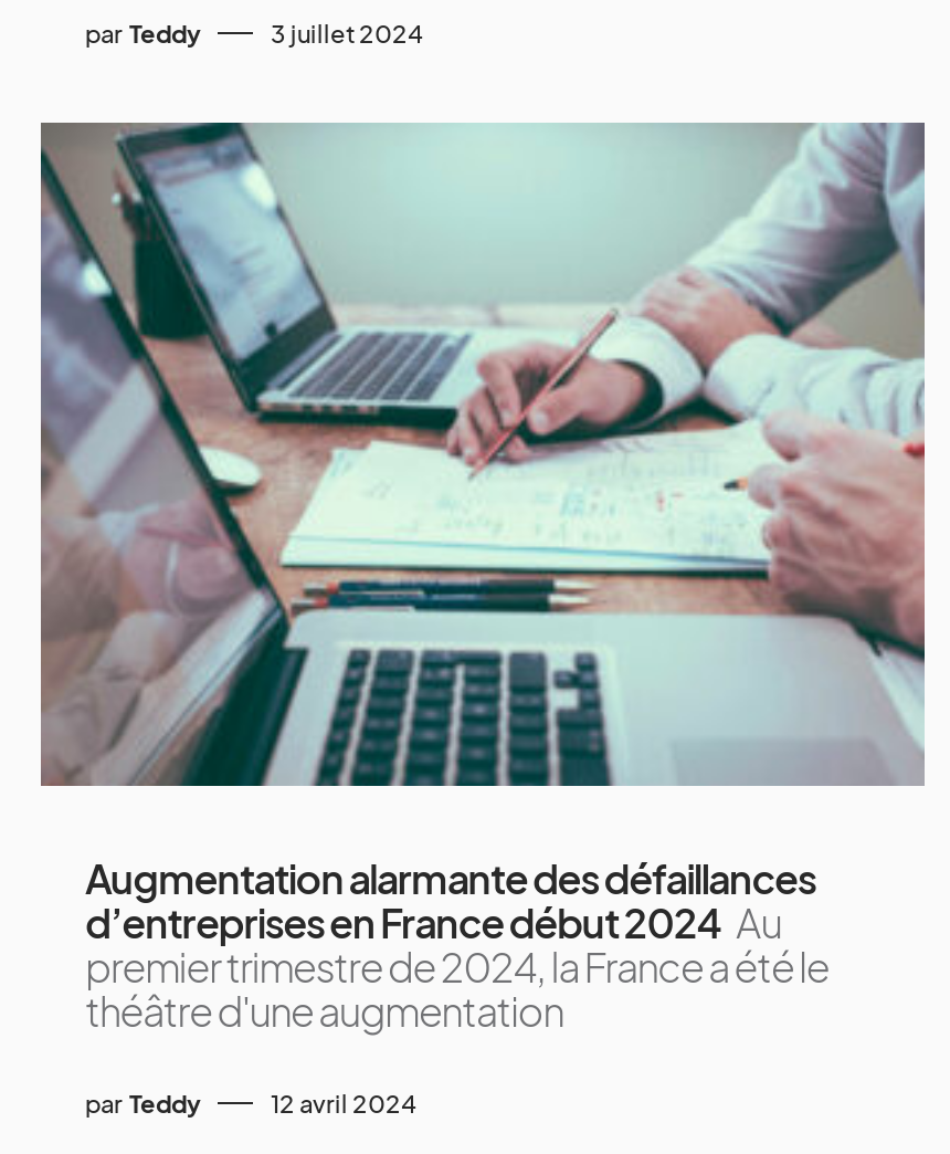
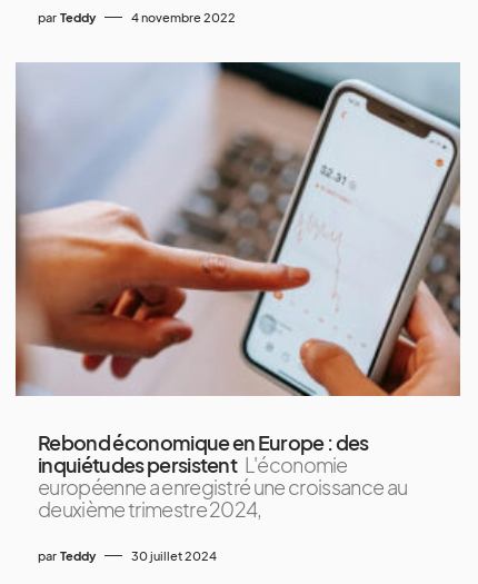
- 3 juillet 2024
+ 4 novembre 2022

- [image]
- Augmentation alarmante des défaillances
- d’entreprises en France début 2024 Au
- premier trimestre de 2024, la France a été le
- théâtre d'une augmentation
+ [image]
+ Rebond économique en Europe : des
+ inquiétudes persistent L'économie
+ européenne a enregistré une croissance au
+ deuxième trimestre 2024,

- 12 avril 2024
+ 30 juillet 2024
